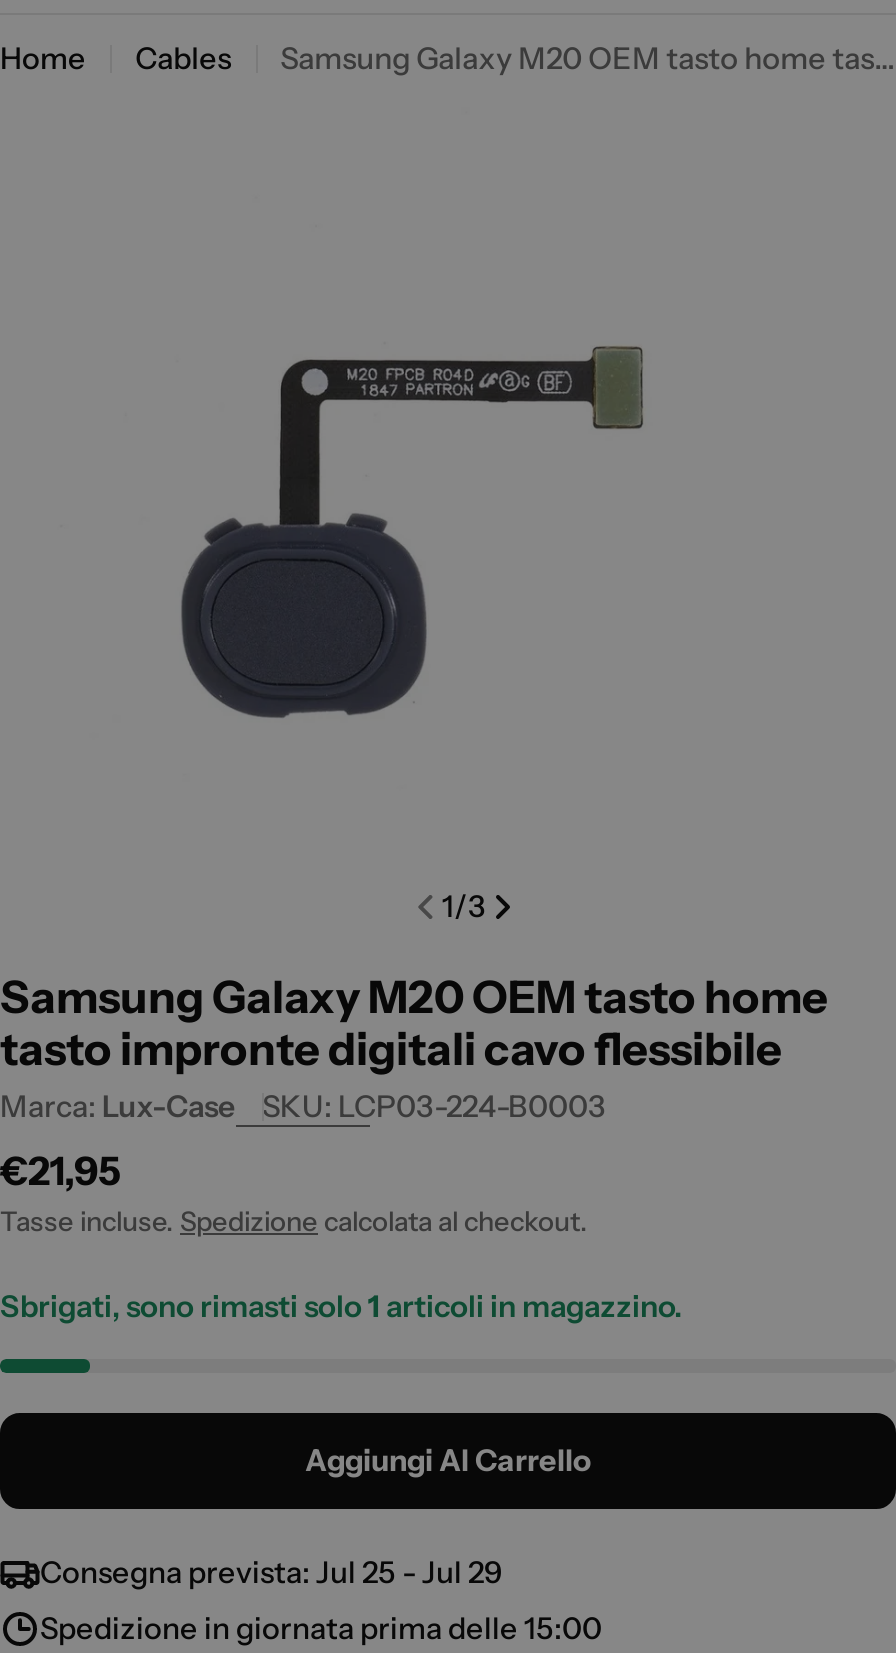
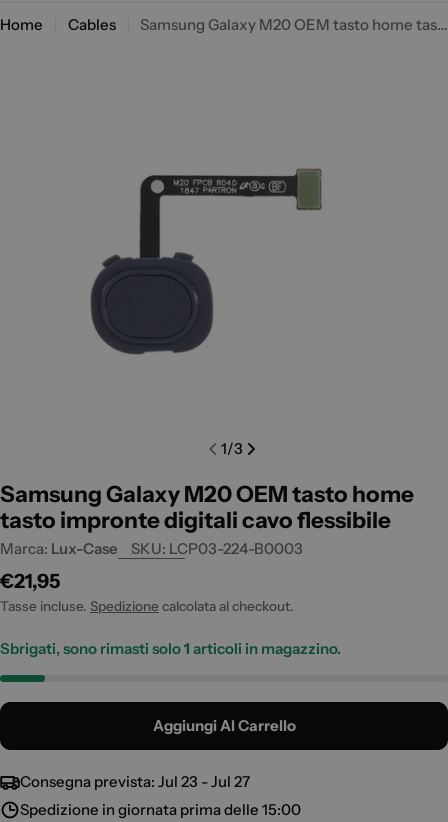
- Consegna prevista: Jul 25 - Jul 29
+ Consegna prevista: Jul 23 - Jul 27
